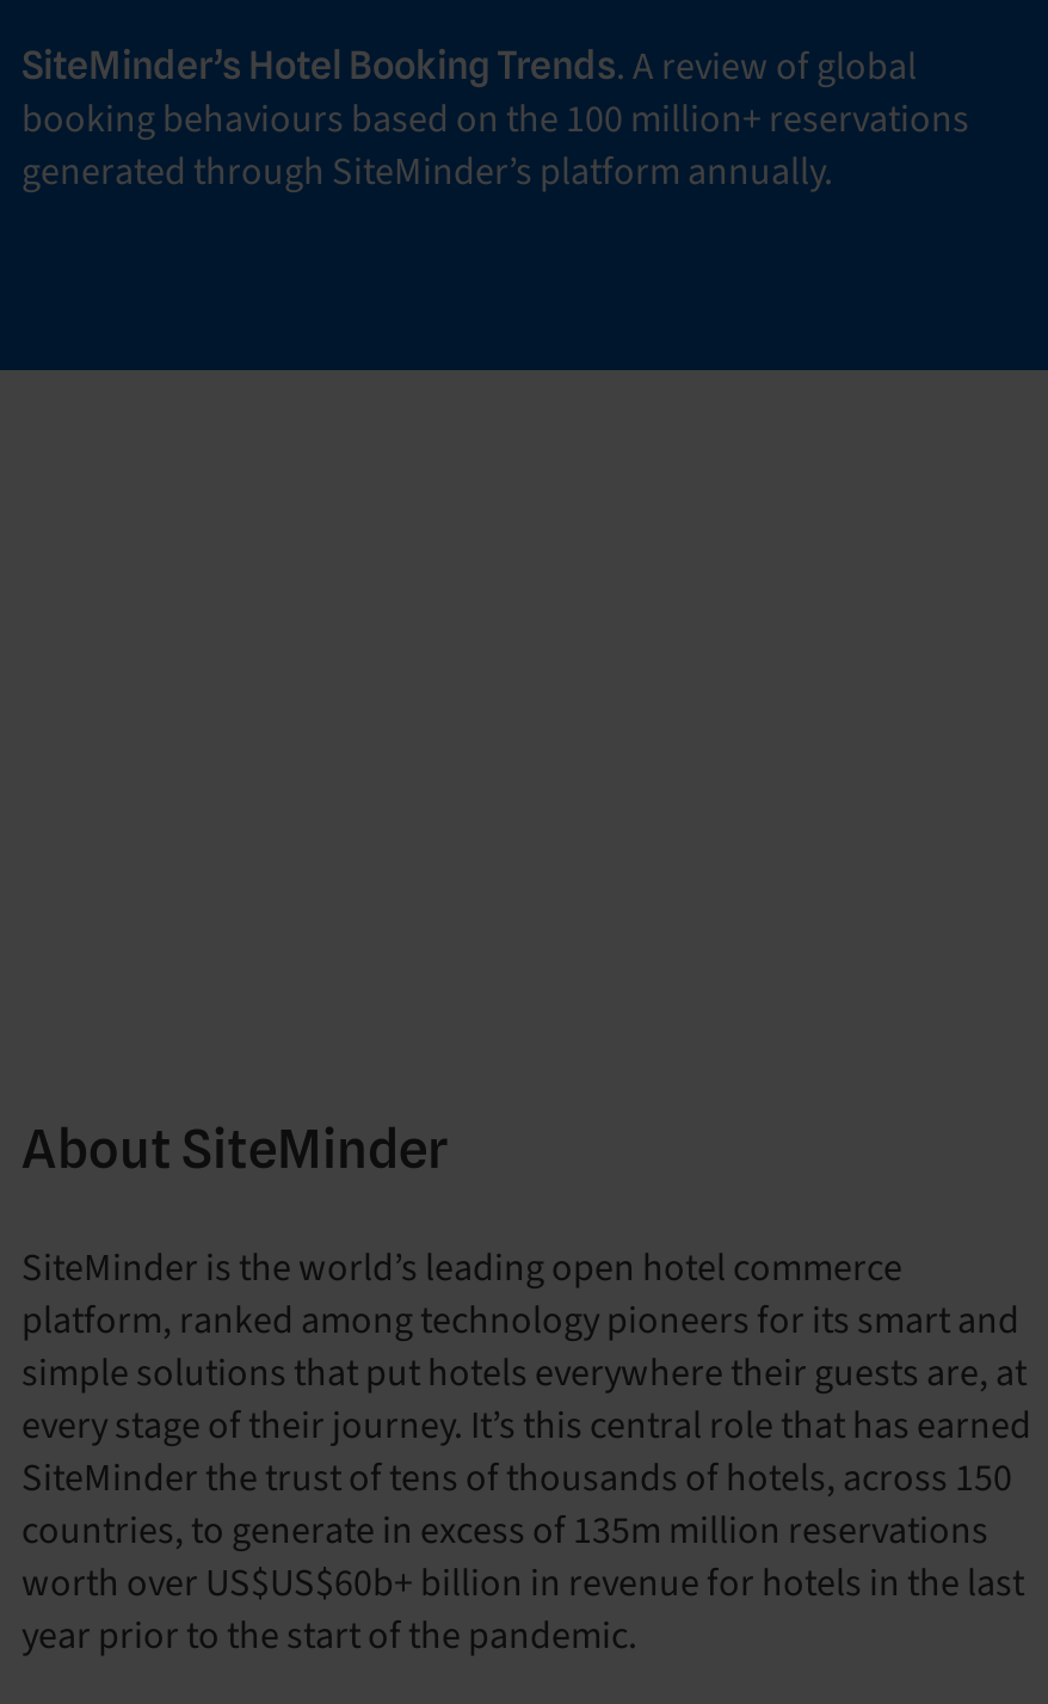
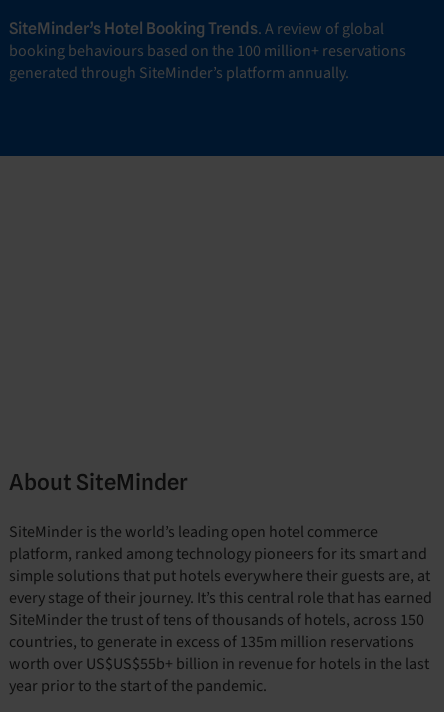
- worth over US$US$60b+ billion in revenue for hotels in the last
+ worth over US$US$55b+ billion in revenue for hotels in the last
